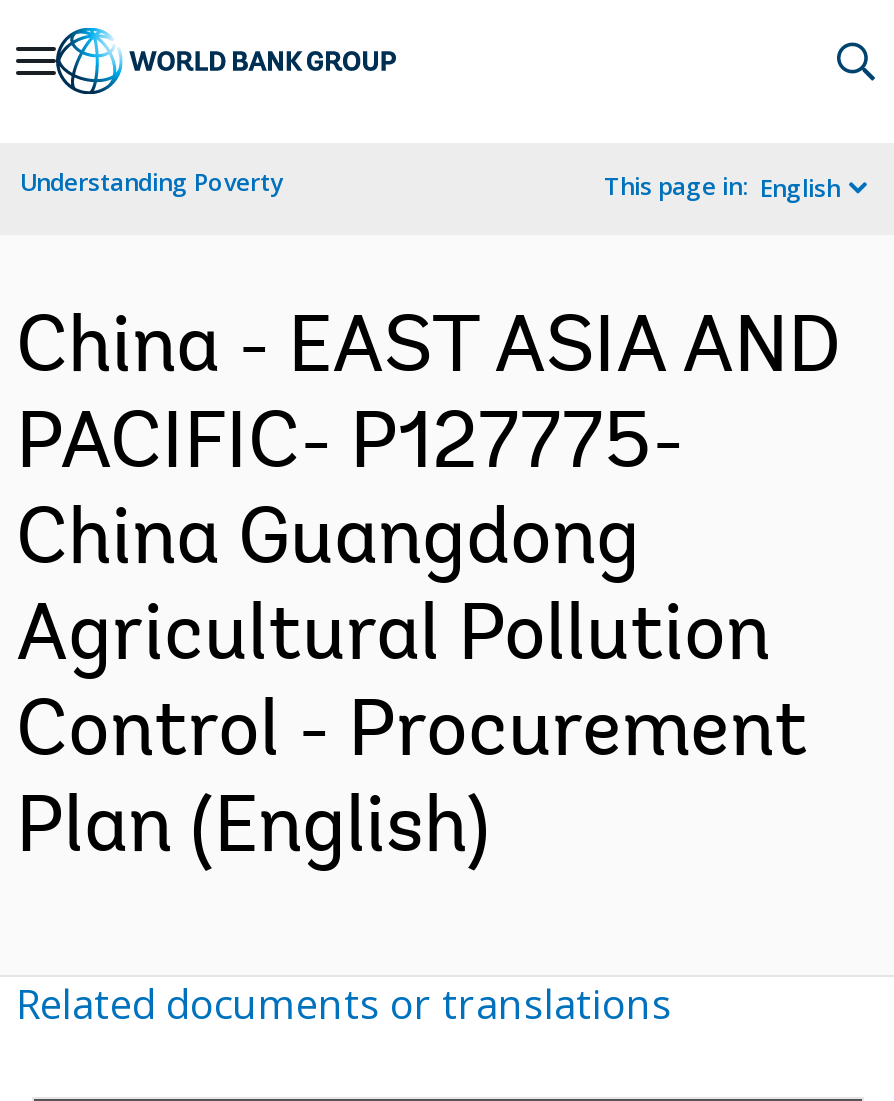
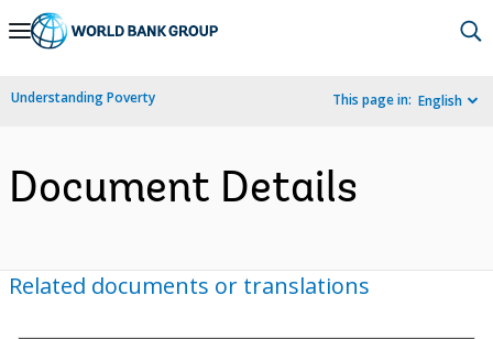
- China - EAST ASIA AND
- PACIFIC- P127775-
- China Guangdong
- Agricultural Pollution
- Control - Procurement
- Plan (English)
+ Document Details
